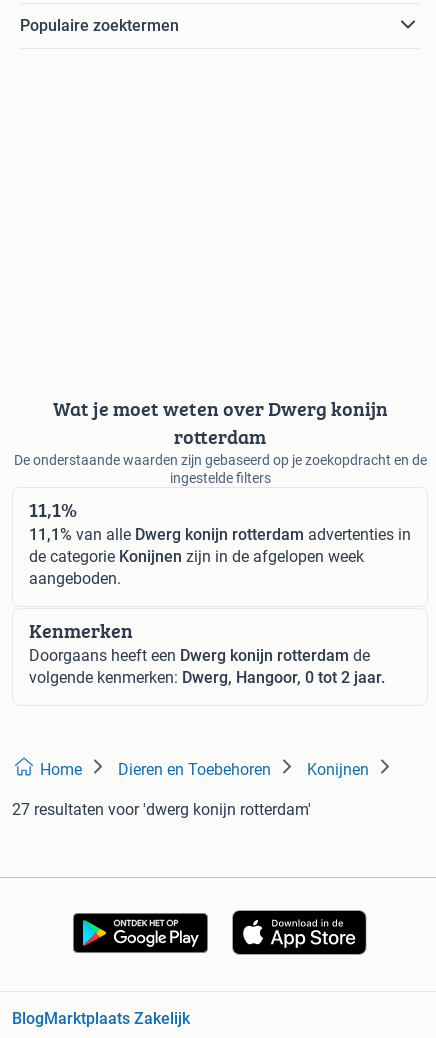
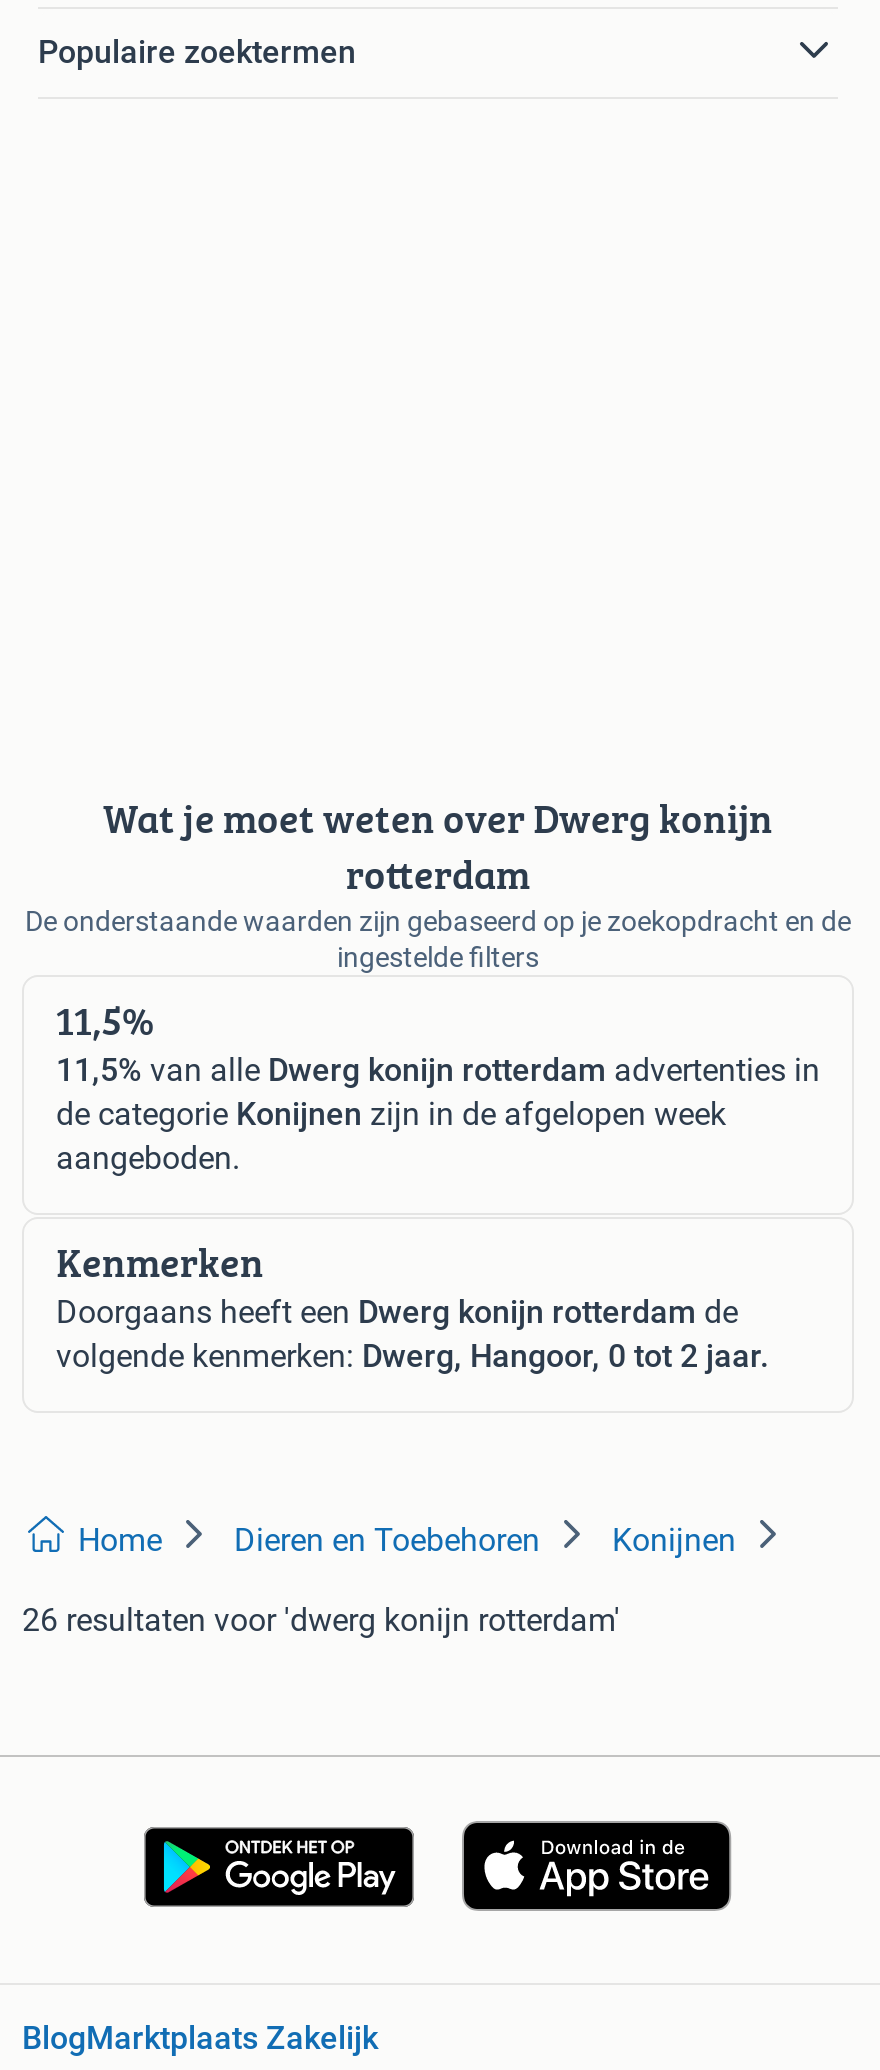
- 11,1%
+ 11,5%

- 11,1% van alle Dwerg konijn rotterdam advertenties in
+ 11,5% van alle Dwerg konijn rotterdam advertenties in

- 27 resultaten voor 'dwerg konijn rotterdam'
+ 26 resultaten voor 'dwerg konijn rotterdam'
